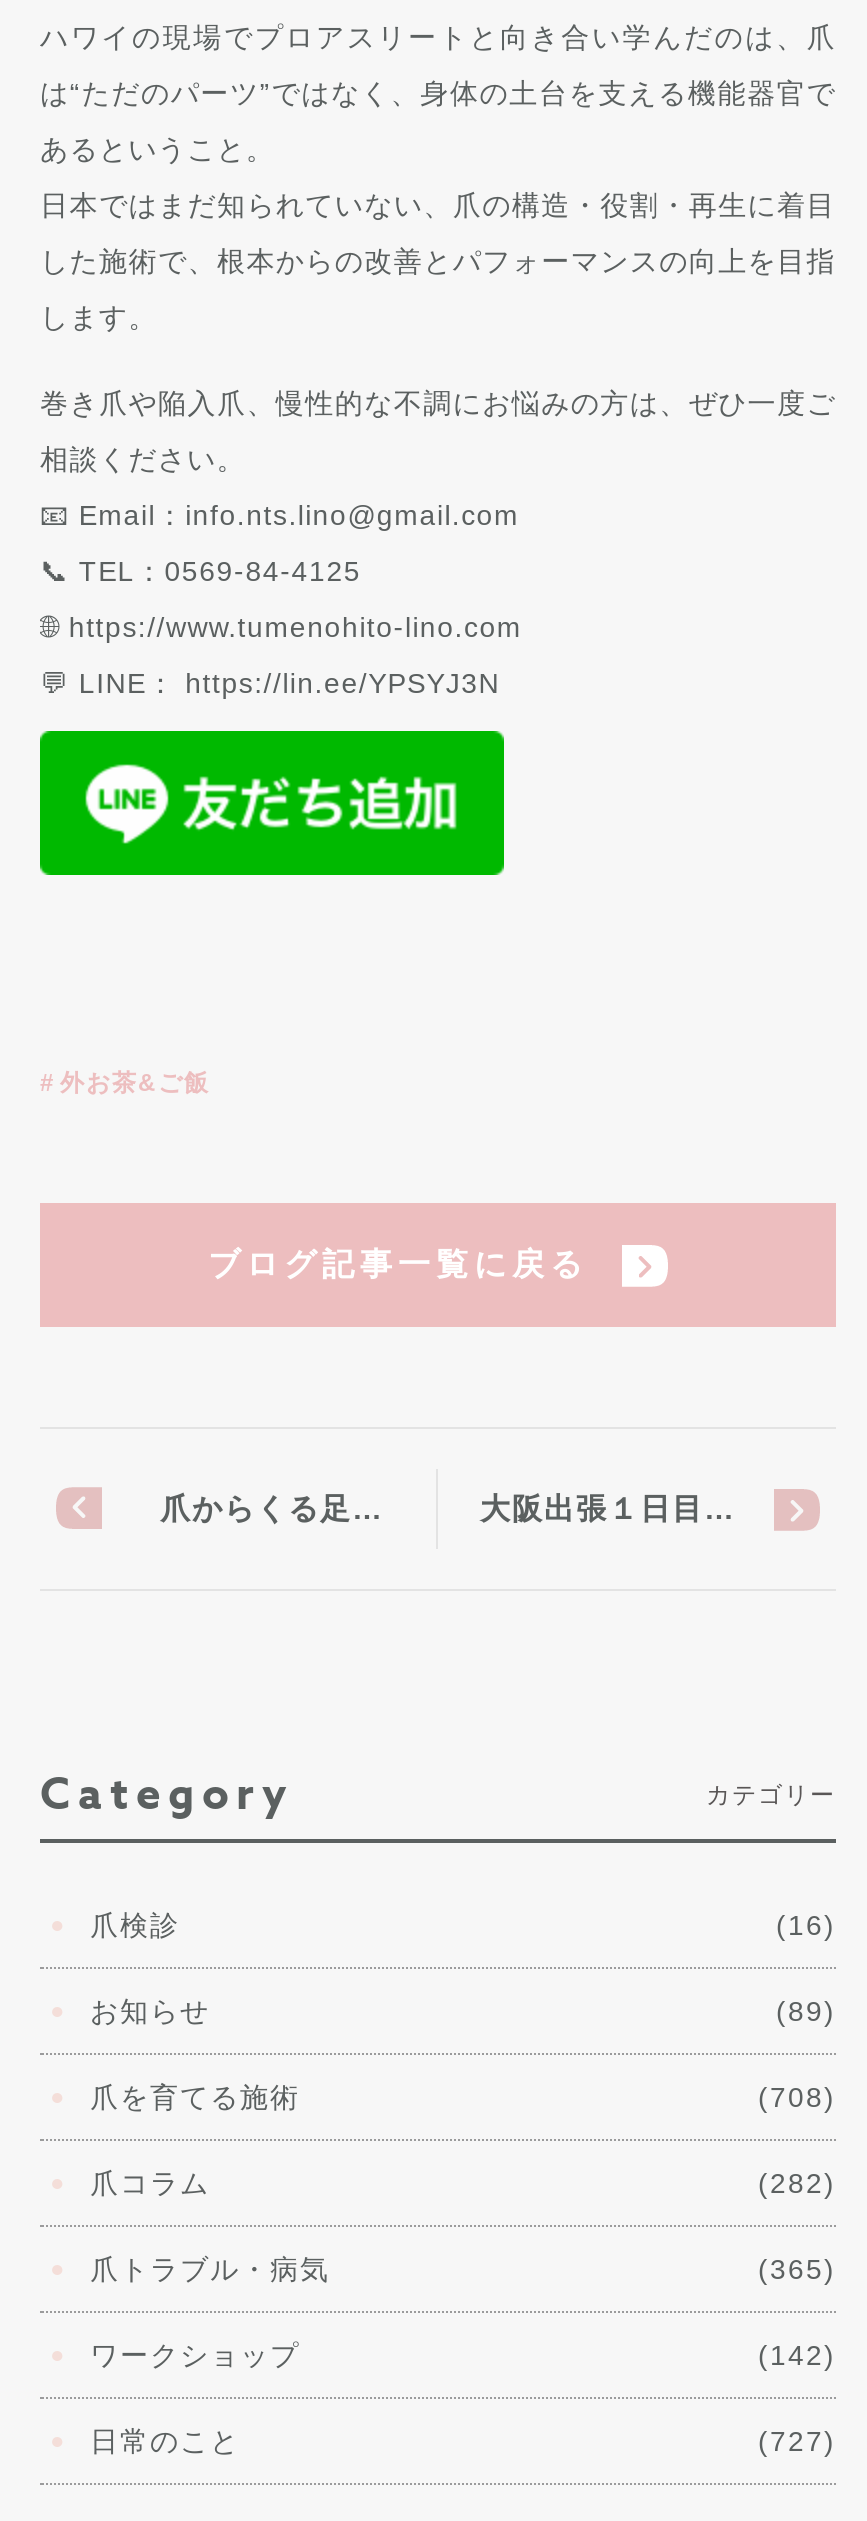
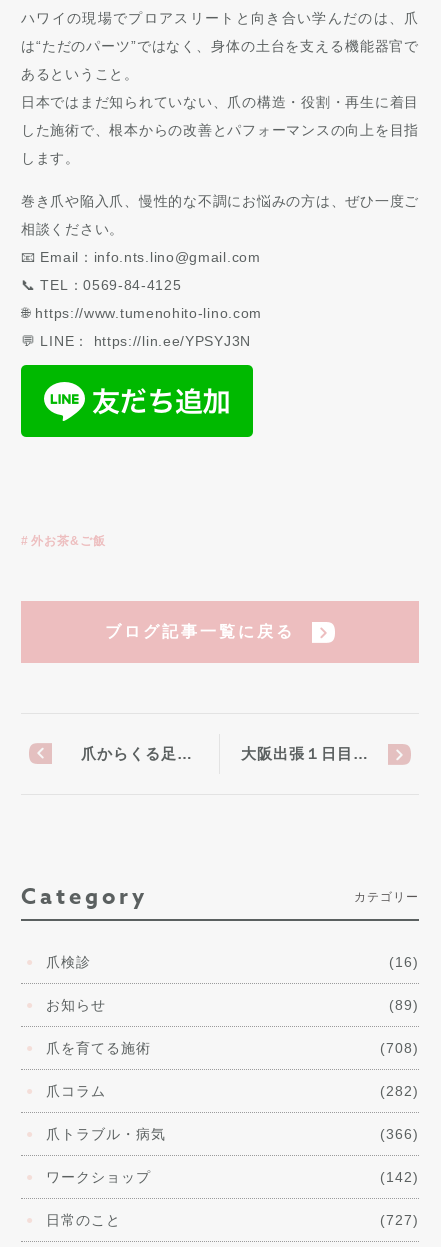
- (365)
+ (366)
